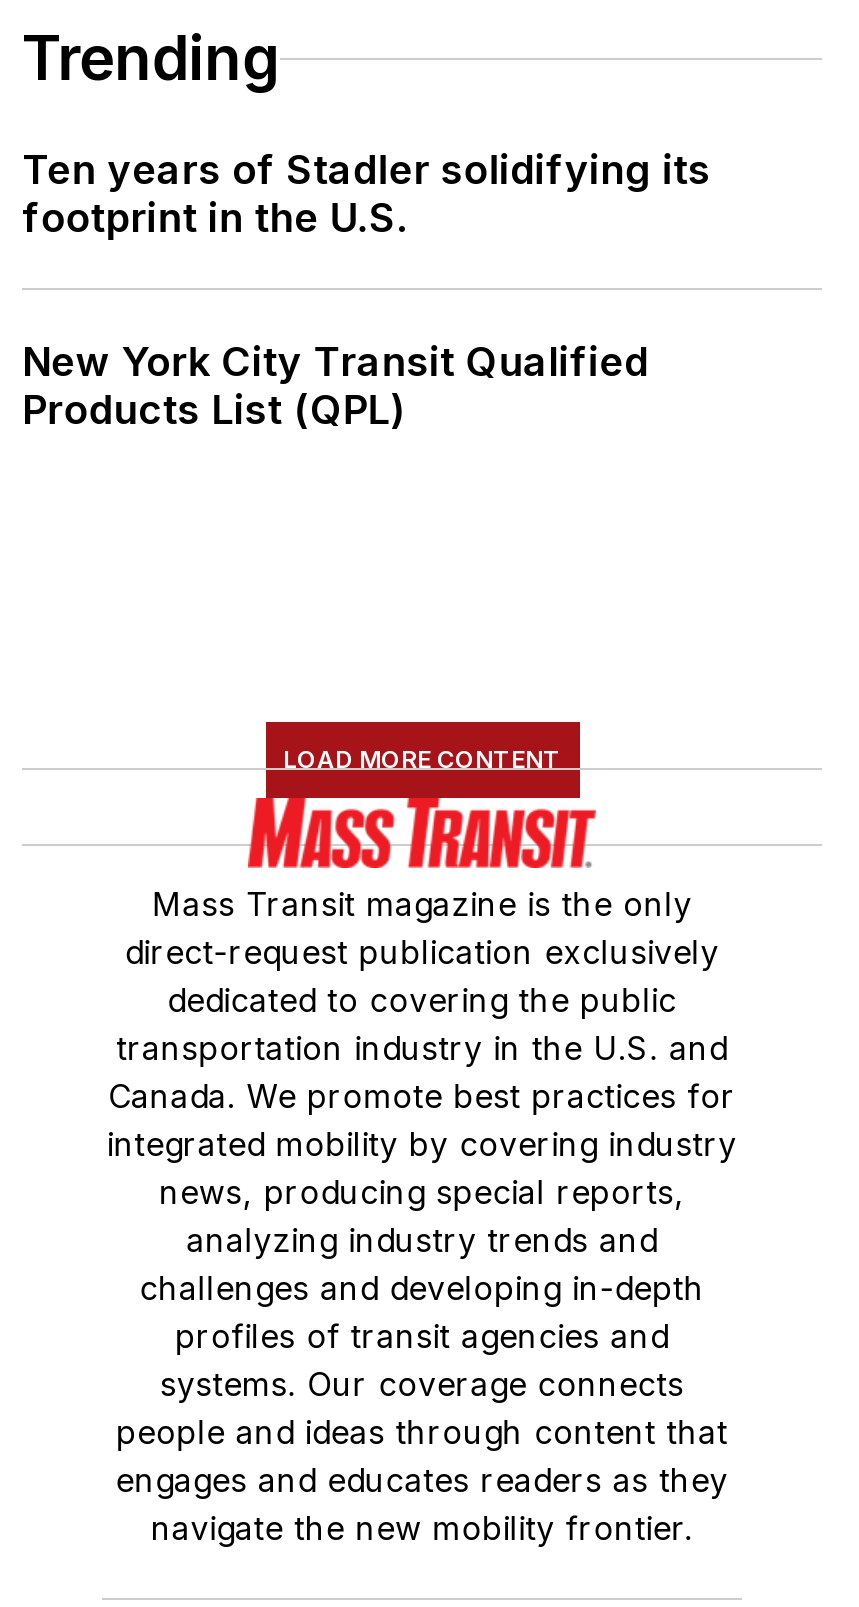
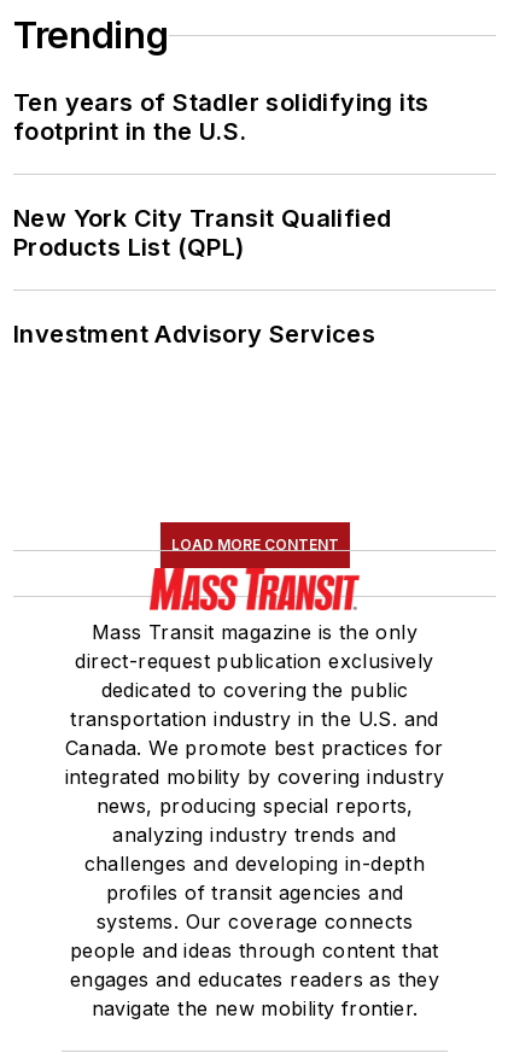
+ Investment Advisory Services
